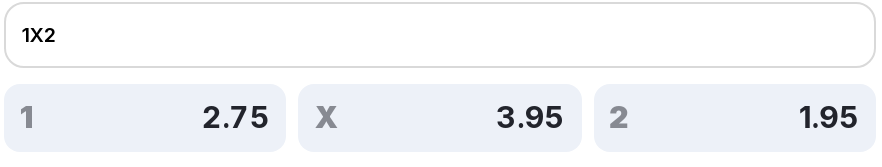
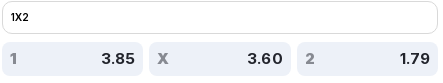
- 2.75 X
+ 3.85 X

- 3.95 2
+ 3.60 2

- 1.95
+ 1.79
